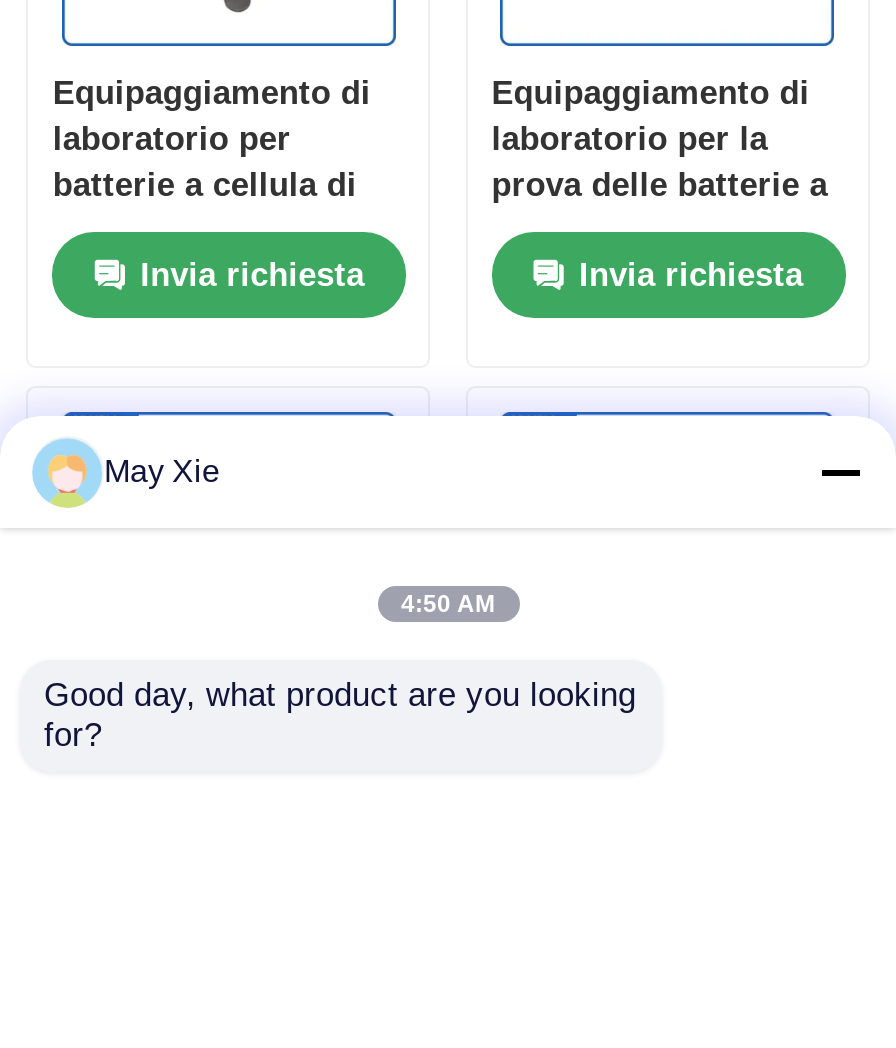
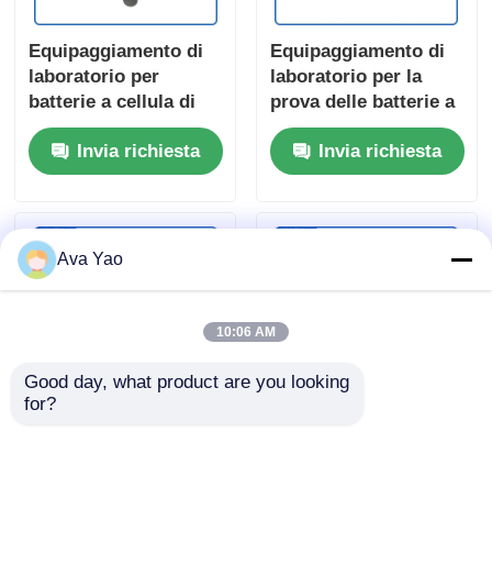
- May Xie
+ Ava Yao

- 4:50 AM
+ 10:06 AM
